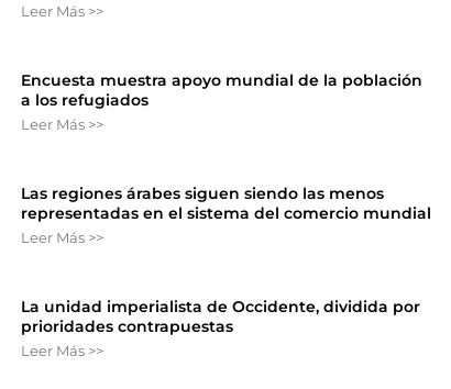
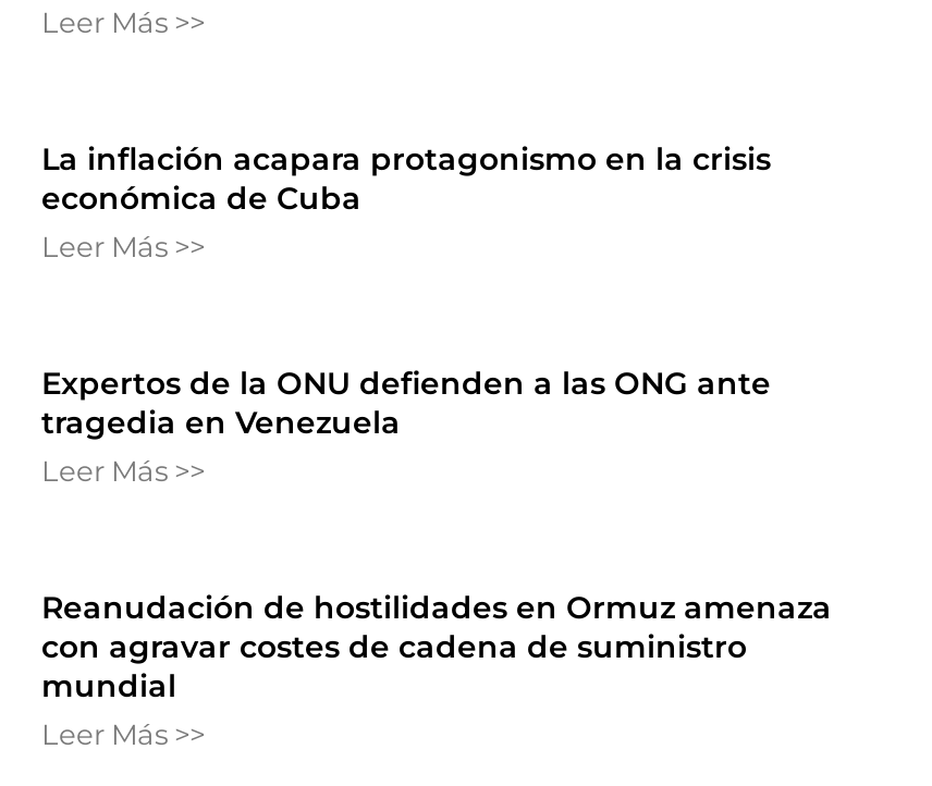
- Encuesta muestra apoyo mundial de la población
- a los refugiados
+ La inflación acapara protagonismo en la crisis
+ económica de Cuba

- Las regiones árabes siguen siendo las menos
- representadas en el sistema del comercio mundial
+ Expertos de la ONU defienden a las ONG ante
+ tragedia en Venezuela

- La unidad imperialista de Occidente, dividida por
- prioridades contrapuestas
+ Reanudación de hostilidades en Ormuz amenaza
+ con agravar costes de cadena de suministro
+ mundial
